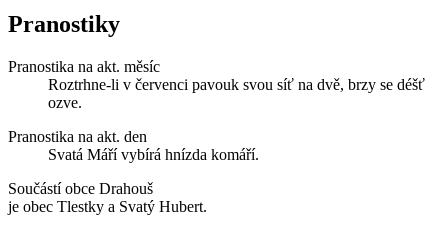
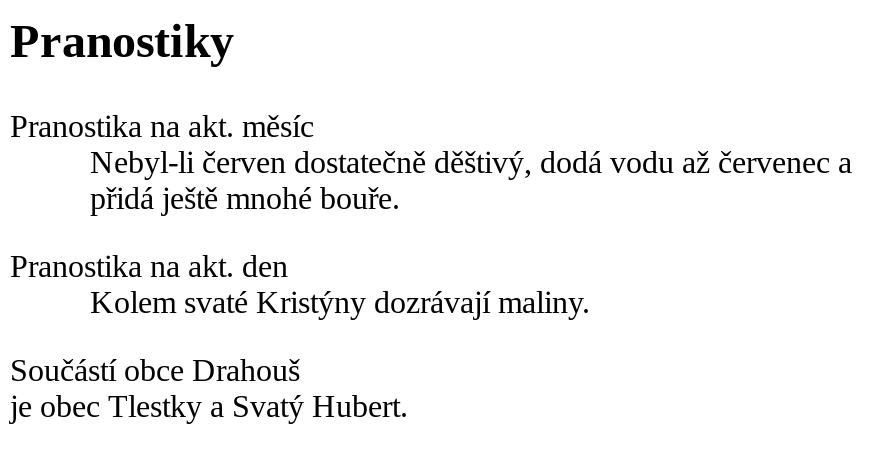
- Roztrhne-li v červenci pavouk svou síť na dvě, brzy se déšť
- ozve.
+ Nebyl-li červen dostatečně děštivý, dodá vodu až červenec a
+ přidá ještě mnohé bouře.

- Svatá Máří vybírá hnízda komáří.
+ Kolem svaté Kristýny dozrávají maliny.
